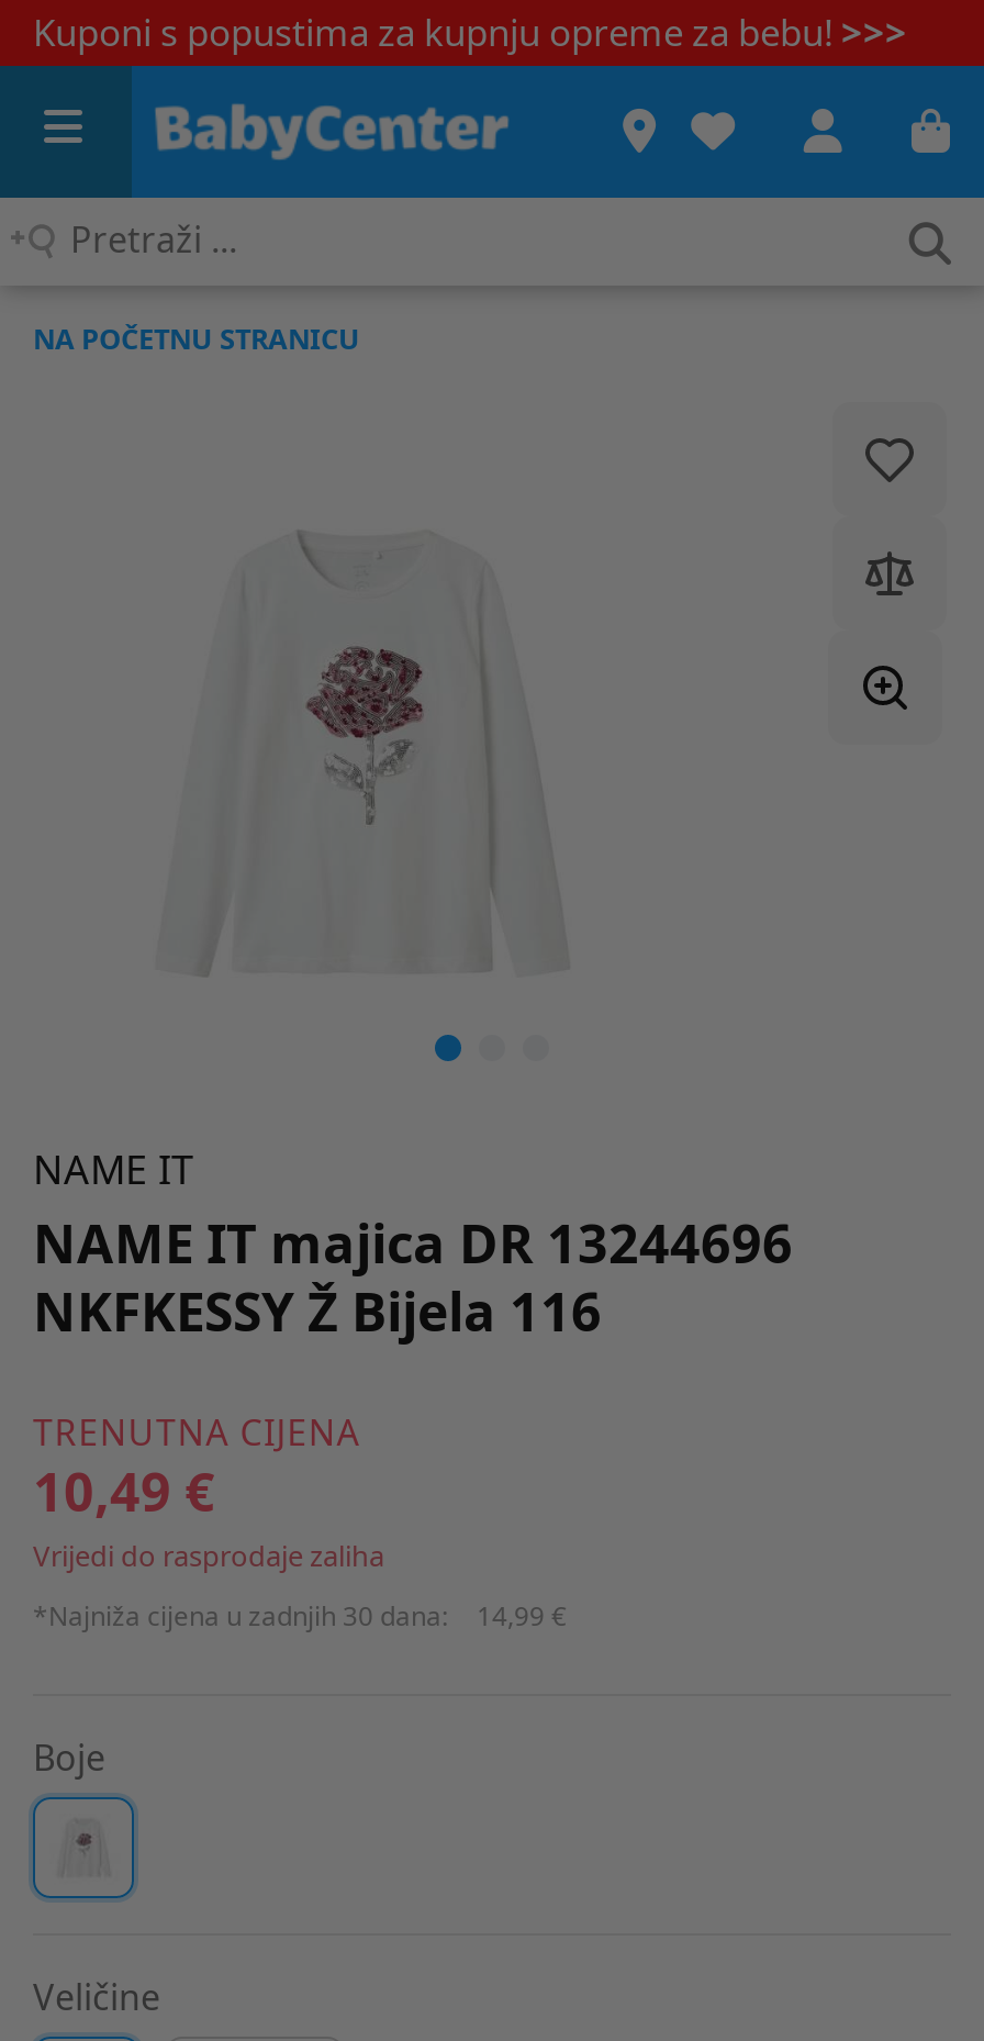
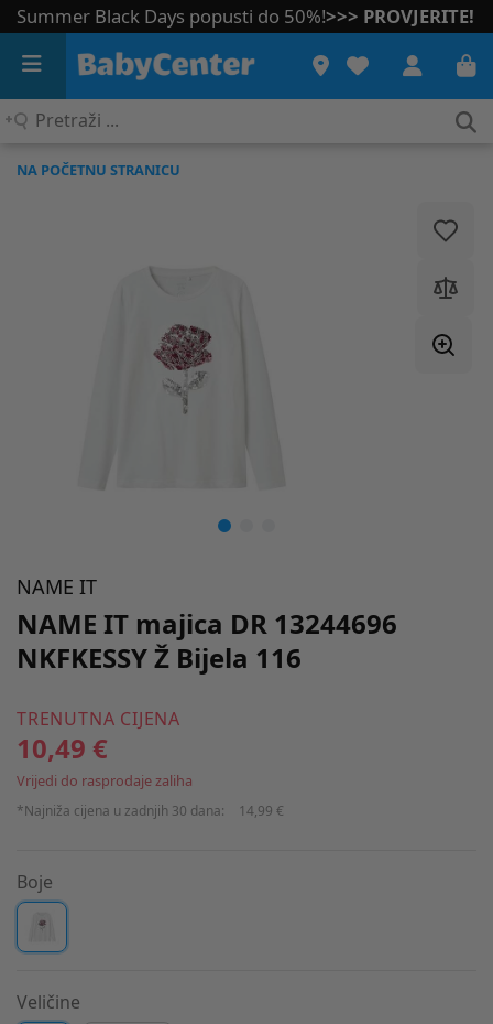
- Kuponi s popustima za kupnju opreme za bebu! >>>
+ Summer Black Days popusti do 50%! >>> PROVJERITE!
